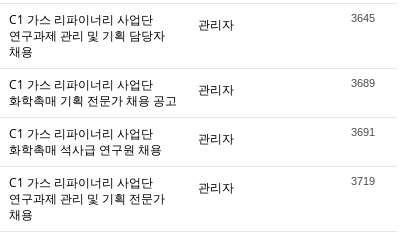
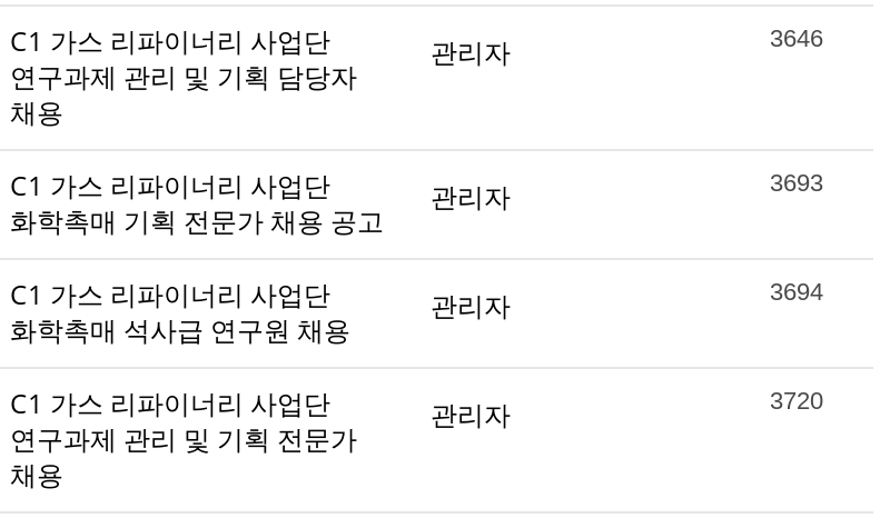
- 3645
+ 3646

- 3689
+ 3693

- 3691
+ 3694

- 3719
+ 3720
